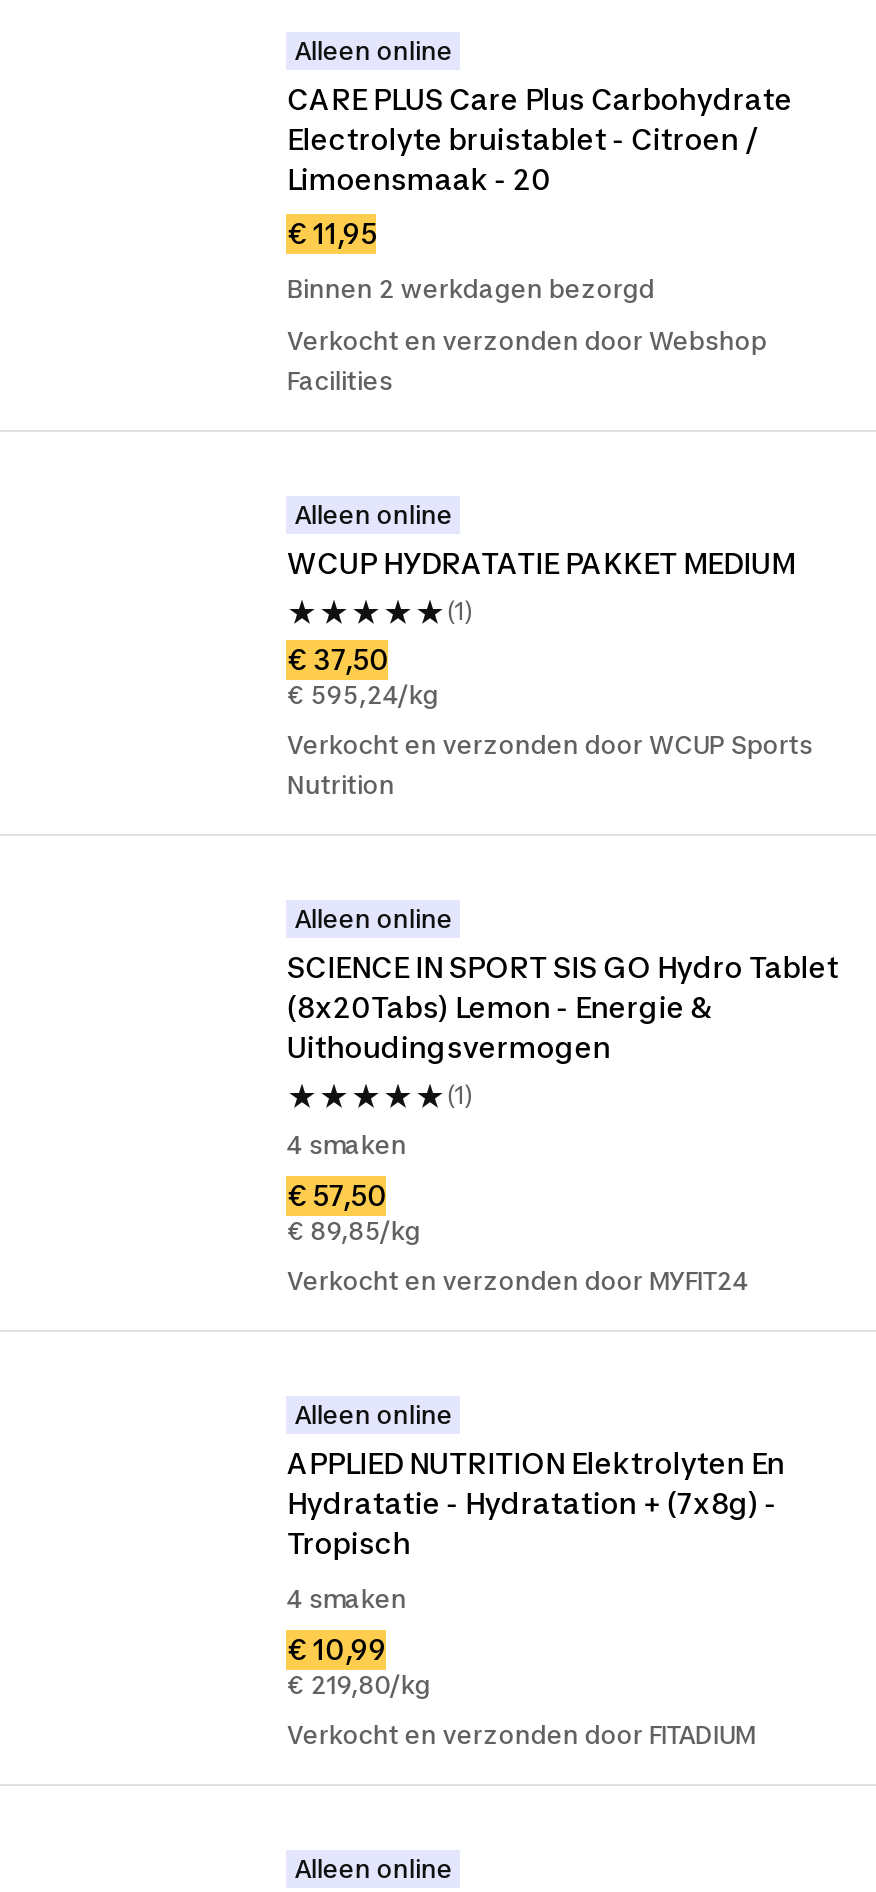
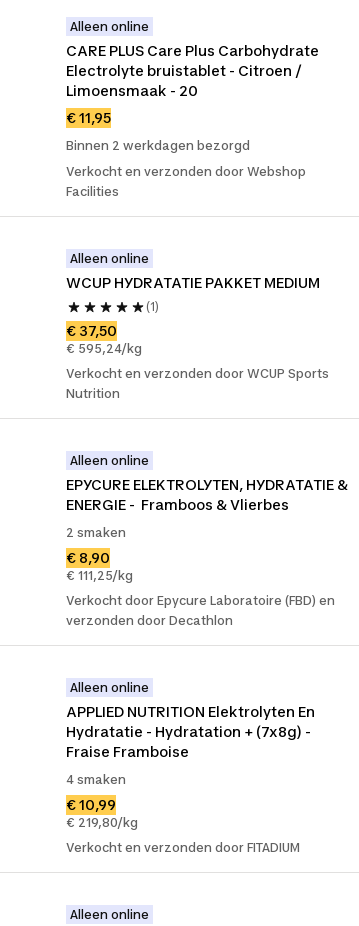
- SCIENCE IN SPORT SIS GO Hydro Tablet
- (8x20Tabs) Lemon - Energie &
- Uithoudingsvermogen
- (1)
- 4 smaken
- € 57,50
- € 89,85/kg
- Verkocht en verzonden door MYFIT24
+ EPYCURE ELEKTROLYTEN, HYDRATATIE &
+ ENERGIE - Framboos & Vlierbes
+ 2 smaken
+ € 8,90
+ € 111,25/kg
+ Verkocht door Epycure Laboratoire (FBD) en
+ verzonden door Decathlon

- Tropisch
+ Fraise Framboise
